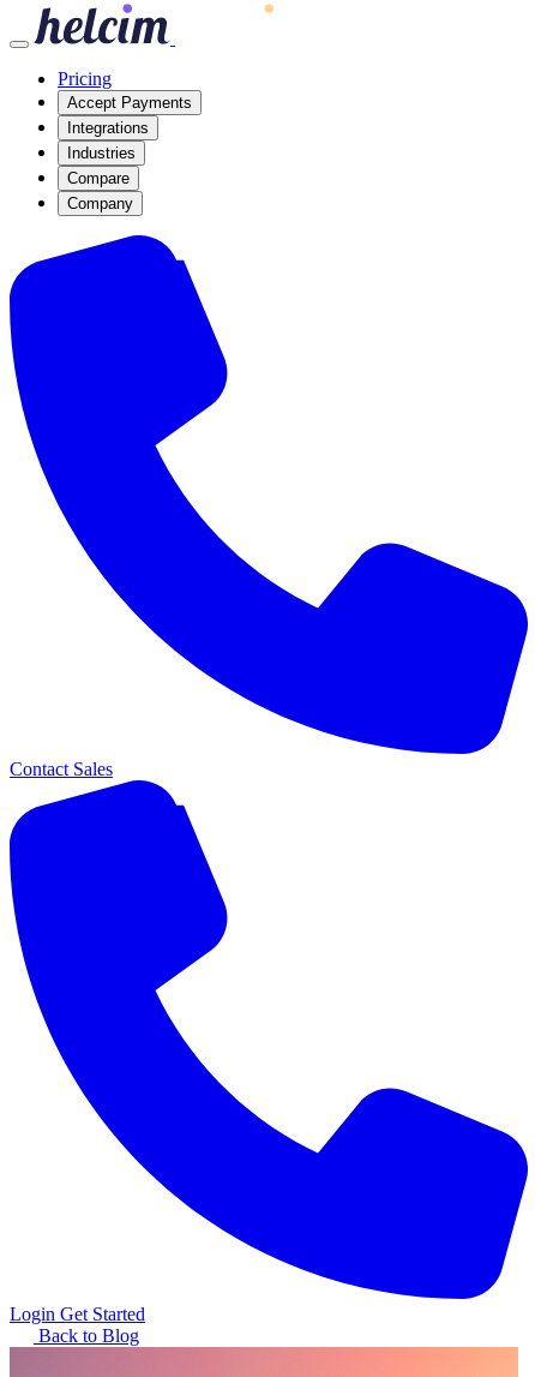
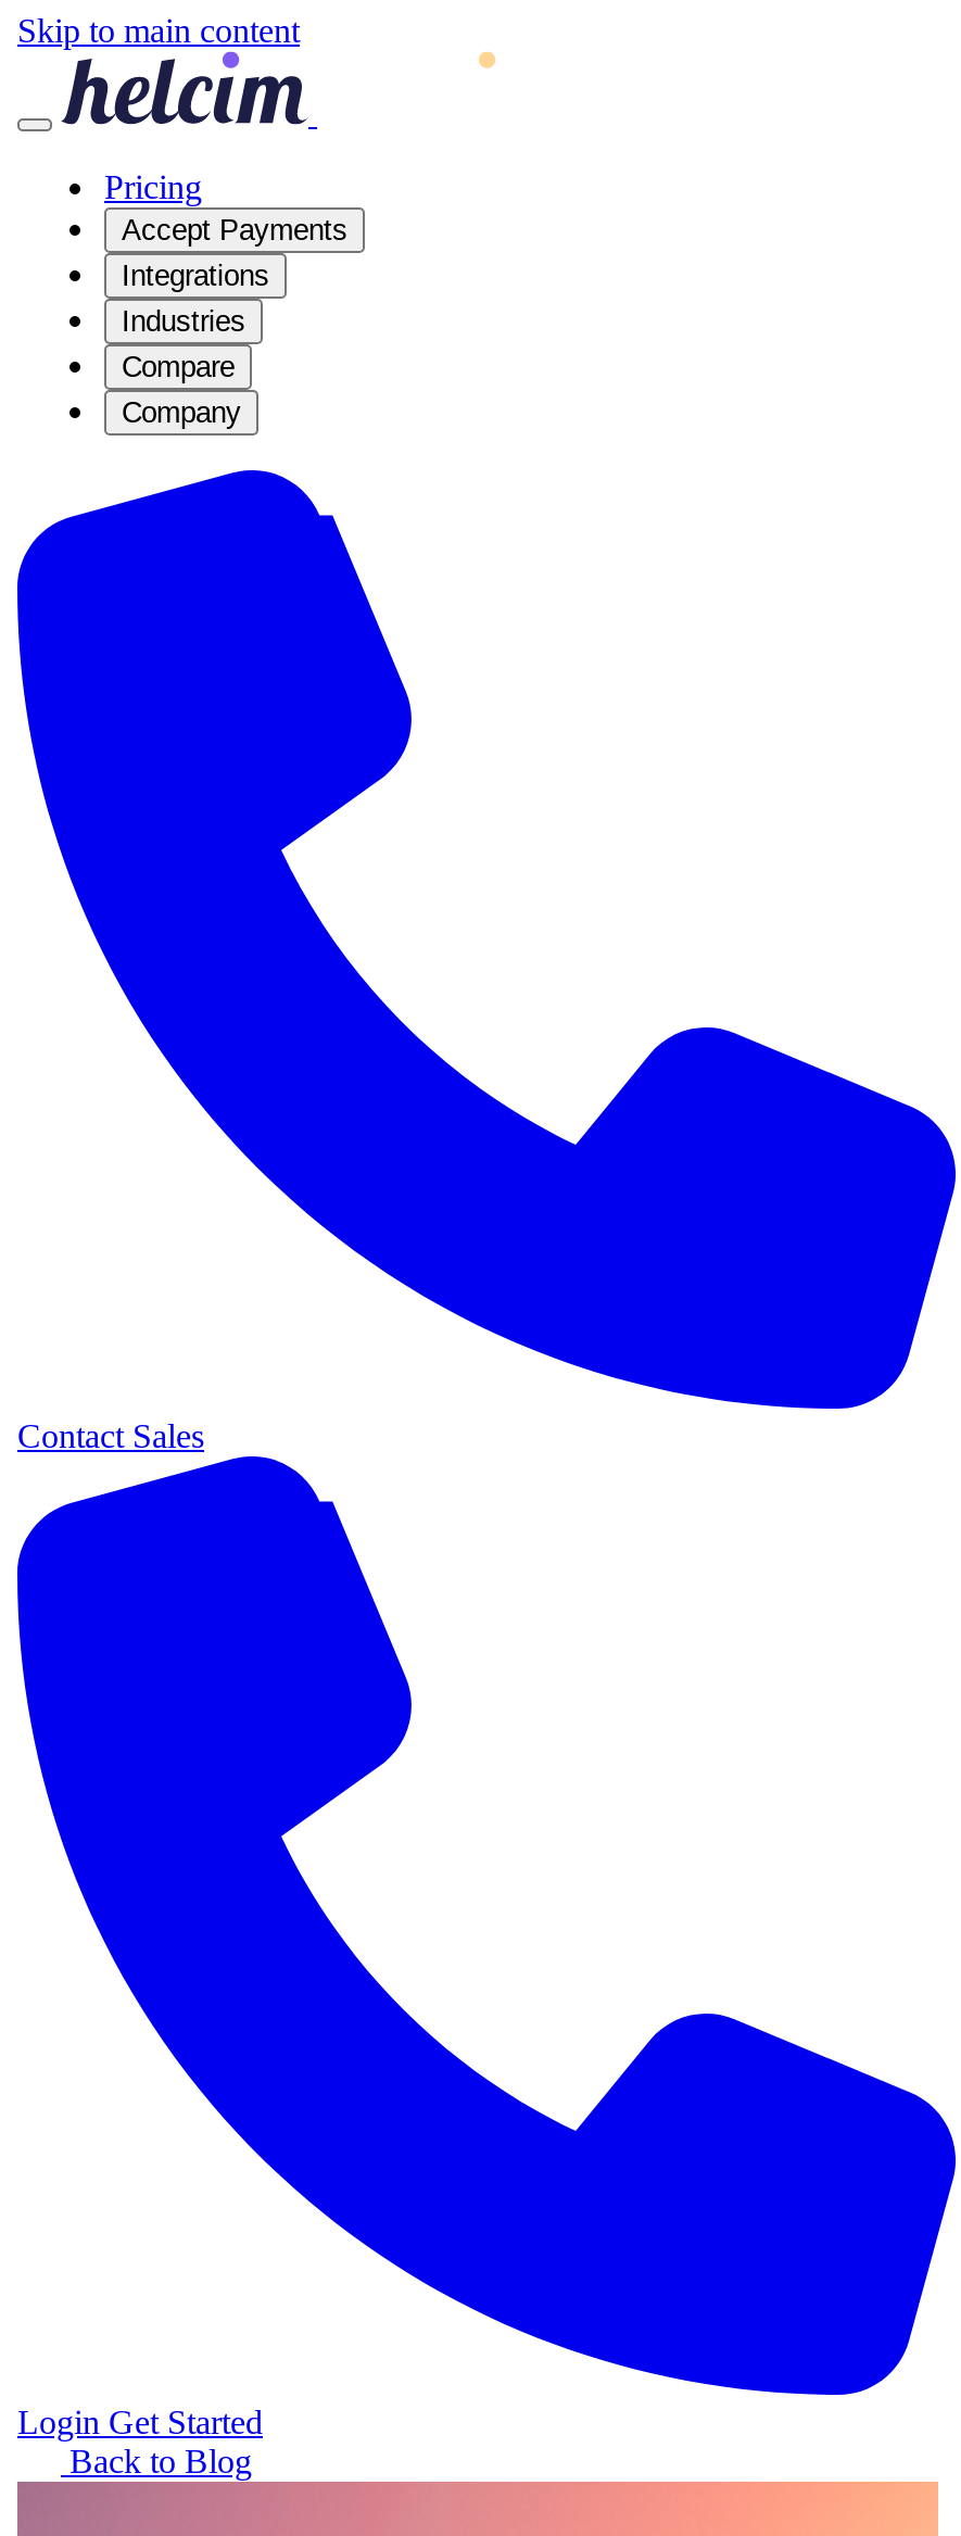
+ Skip to main content
